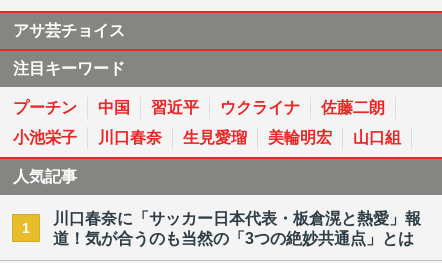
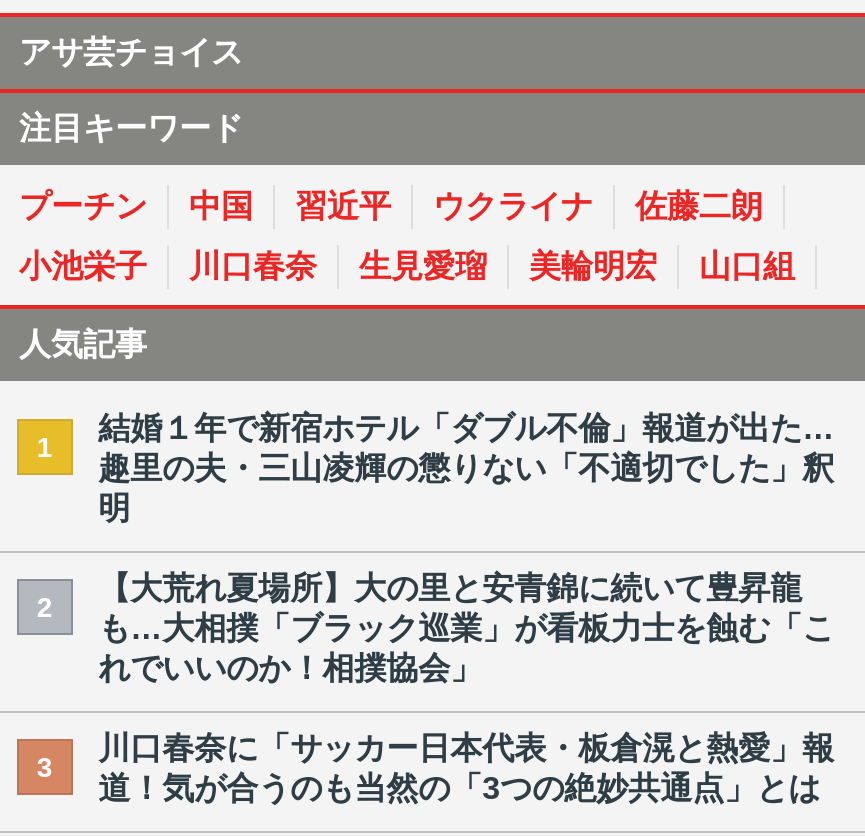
+ 結婚１年で新宿ホテル「ダブル不倫」報道が出た…
+ 趣里の夫・三山凌輝の懲りない「不適切でした」釈
+ 明
+ 2

+ 【大荒れ夏場所】大の里と安青錦に続いて豊昇龍
+ も…大相撲「ブラック巡業」が看板力士を蝕む「こ
+ れでいいのか！相撲協会」
+ 3
